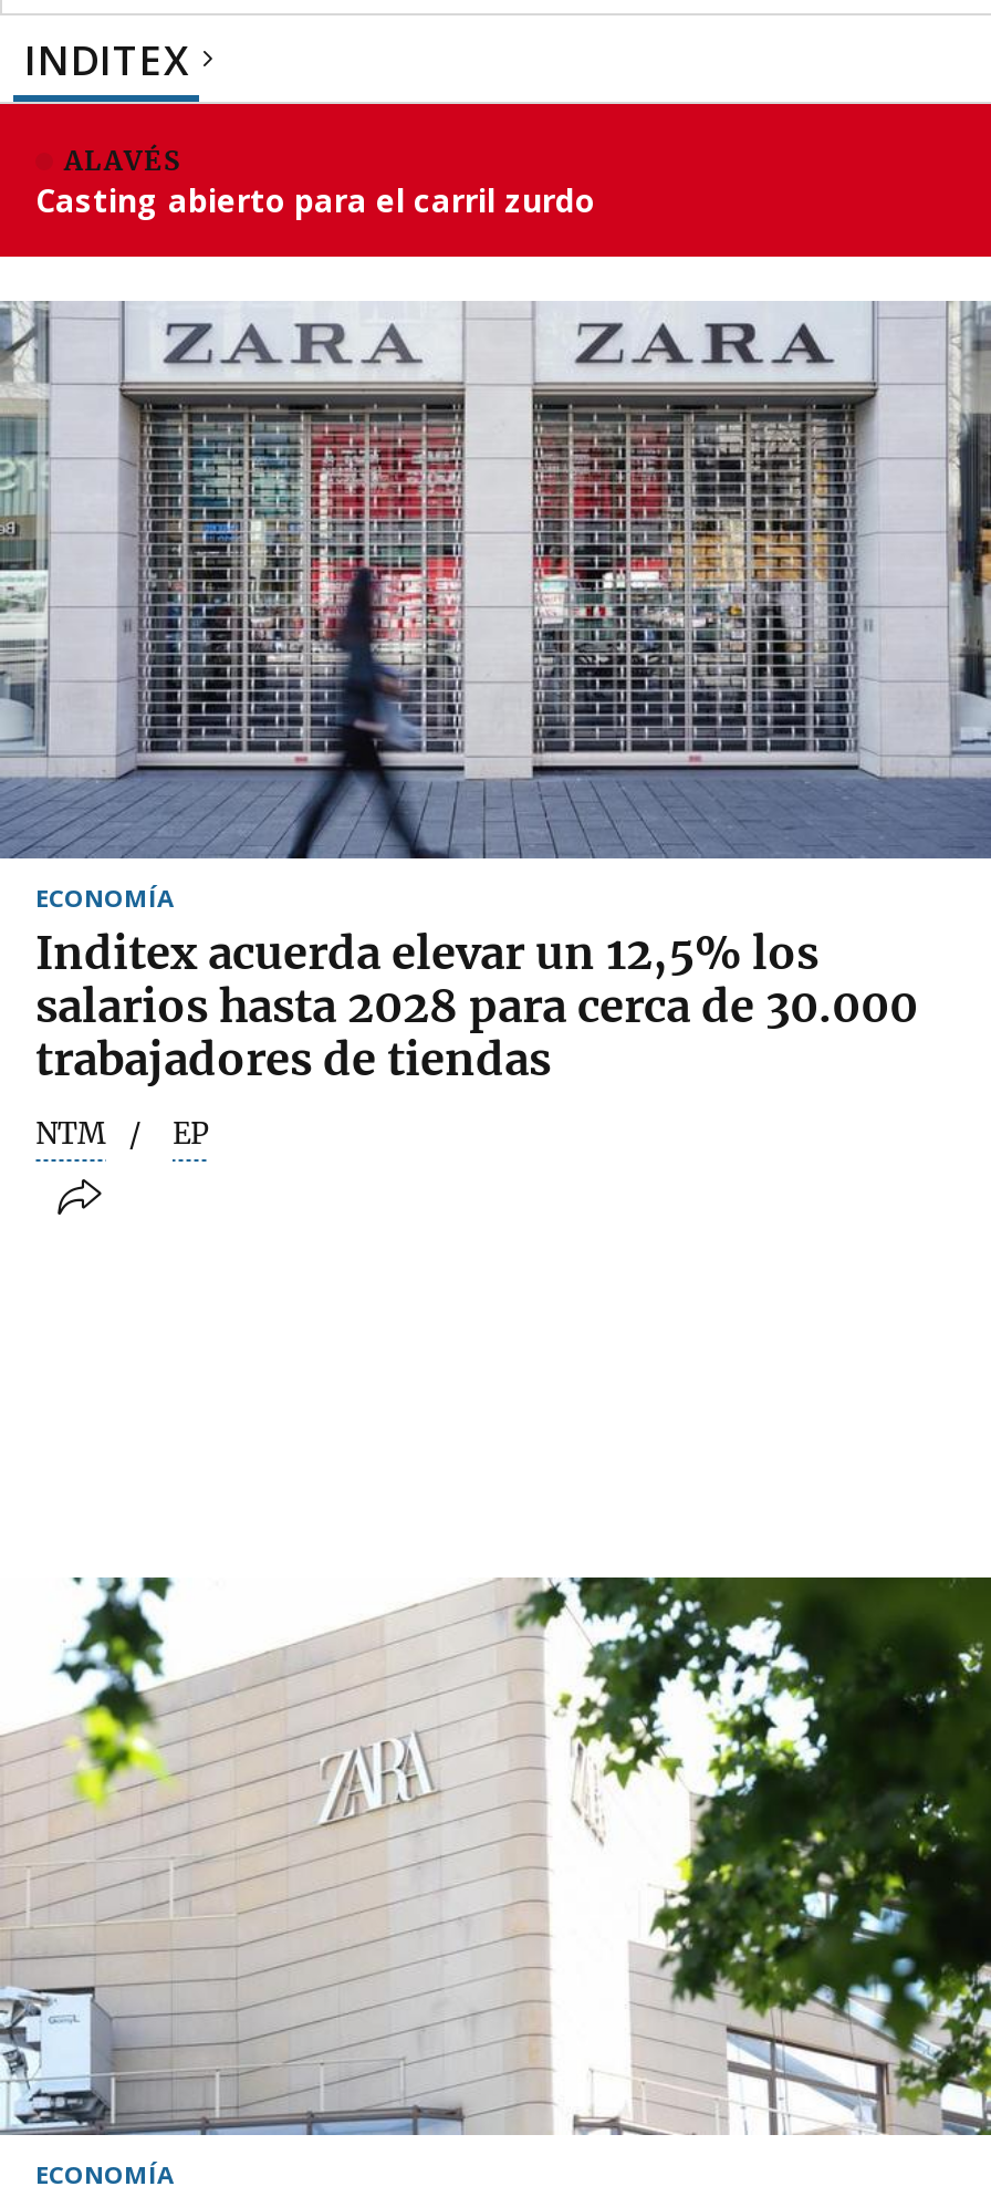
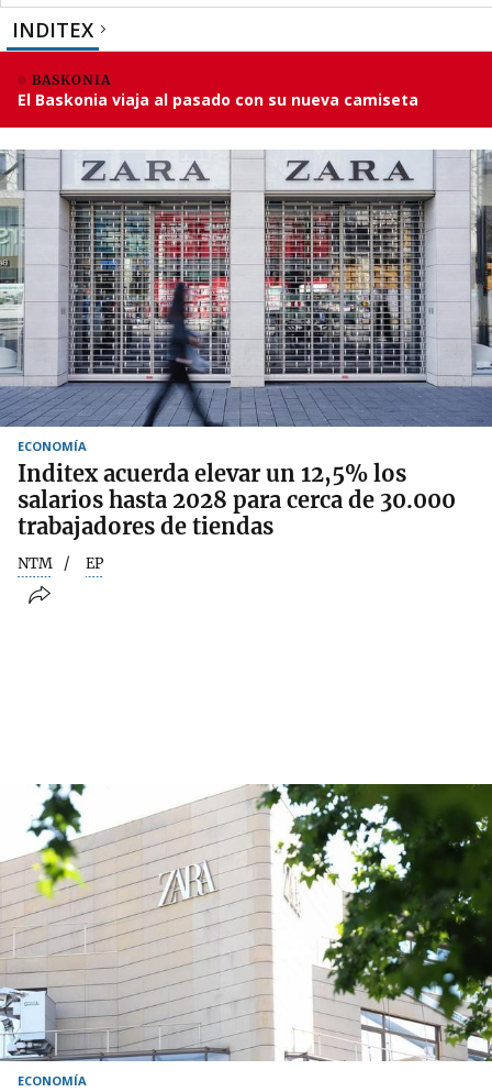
- ALAVÉS
- Casting abierto para el carril zurdo
+ BASKONIA
+ El Baskonia viaja al pasado con su nueva camiseta
